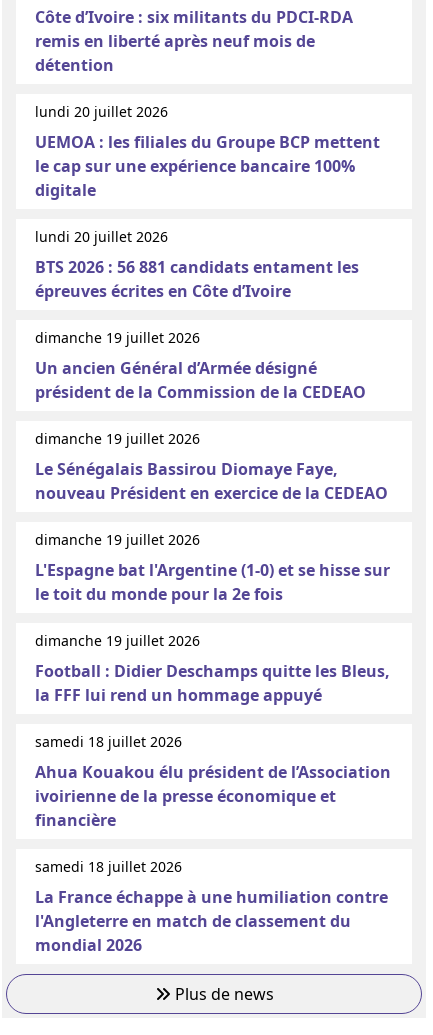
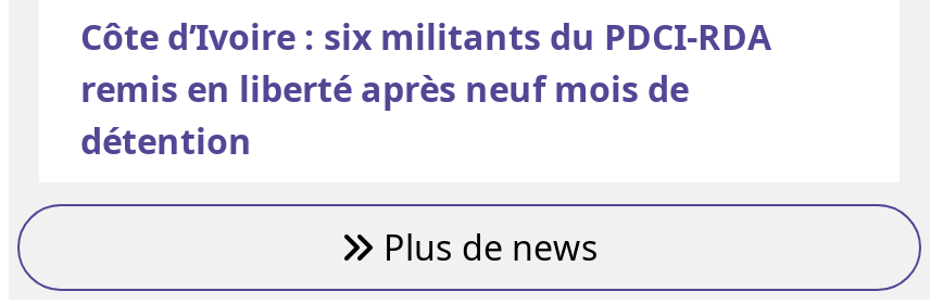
- lundi 20 juillet 2026
- UEMOA : les filiales du Groupe BCP mettent
- le cap sur une expérience bancaire 100%
- digitale
- lundi 20 juillet 2026
- BTS 2026 : 56 881 candidats entament les
- épreuves écrites en Côte d’Ivoire
- dimanche 19 juillet 2026
- Un ancien Général d’Armée désigné
- président de la Commission de la CEDEAO
- dimanche 19 juillet 2026
- Le Sénégalais Bassirou Diomaye Faye,
- nouveau Président en exercice de la CEDEAO
- dimanche 19 juillet 2026
- L'Espagne bat l'Argentine (1-0) et se hisse sur
- le toit du monde pour la 2e fois
- dimanche 19 juillet 2026
- Football : Didier Deschamps quitte les Bleus,
- la FFF lui rend un hommage appuyé
- samedi 18 juillet 2026
- Ahua Kouakou élu président de l’Association
- ivoirienne de la presse économique et
- financière
- samedi 18 juillet 2026
- La France échappe à une humiliation contre
- l'Angleterre en match de classement du
- mondial 2026
